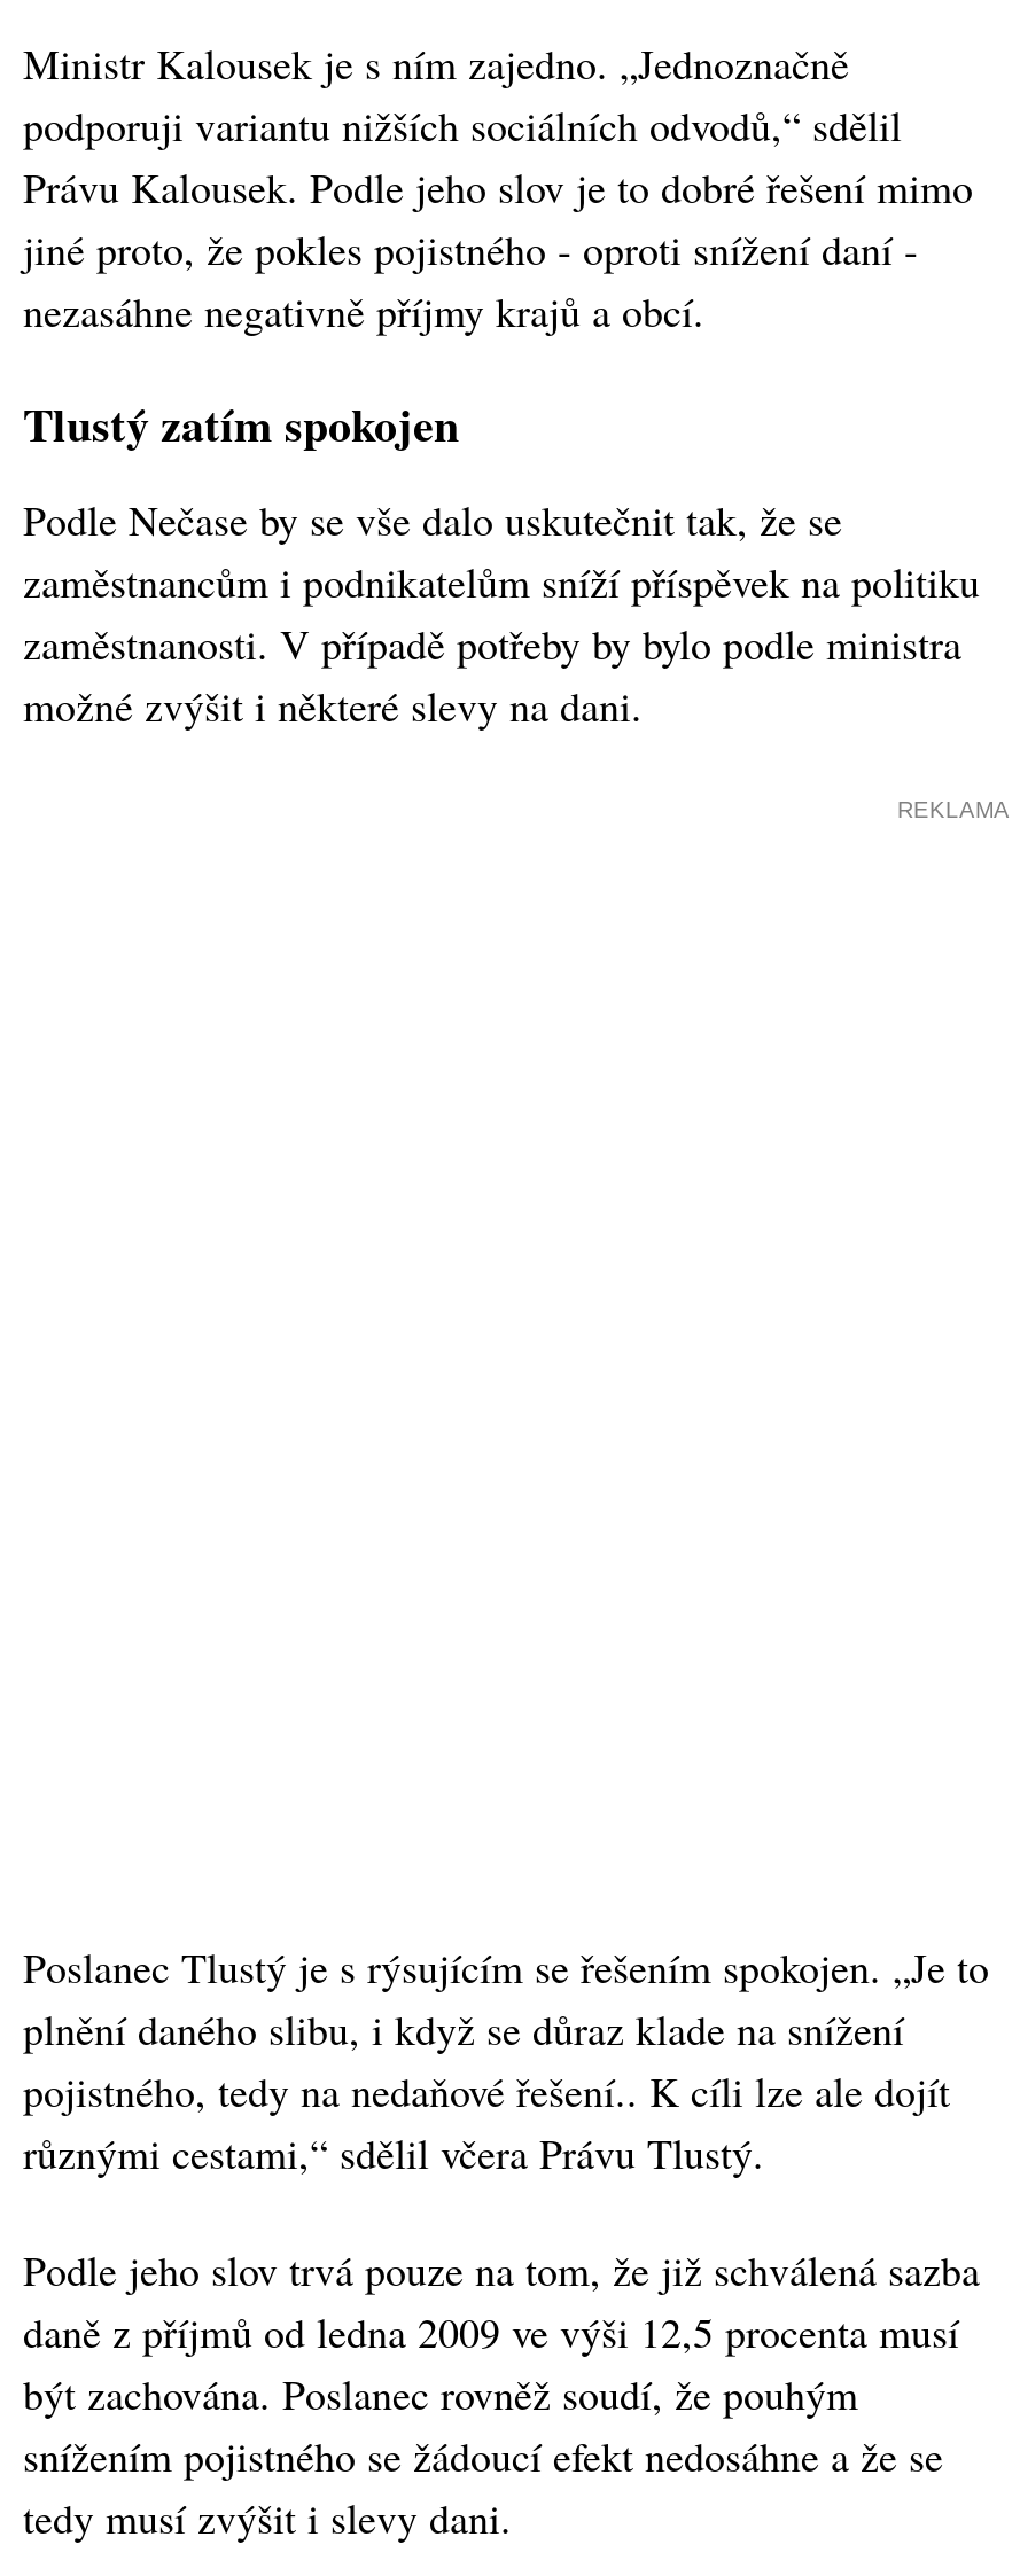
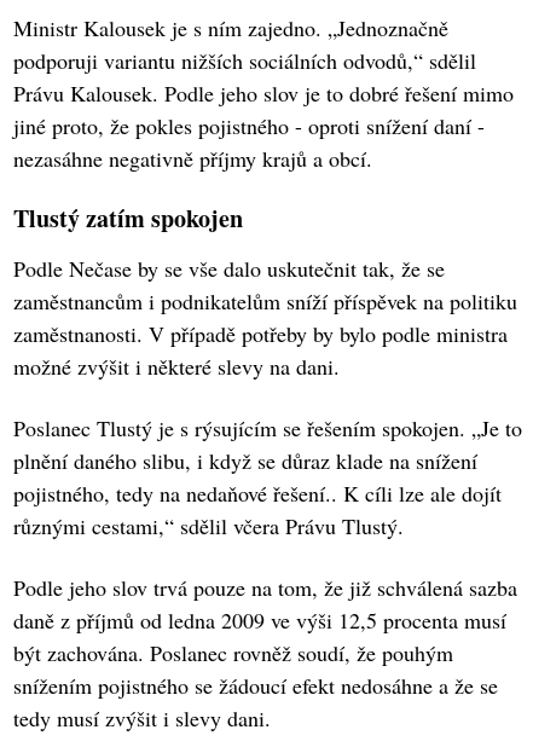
- REKLAMA
